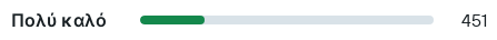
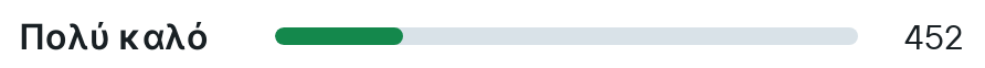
- 451
+ 452
